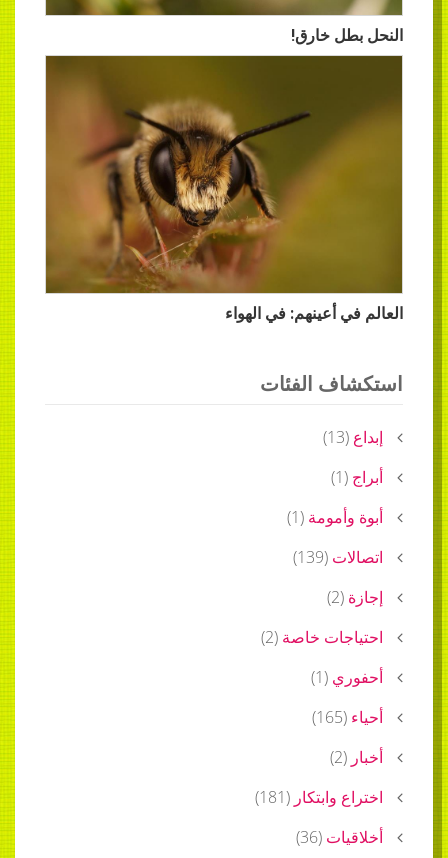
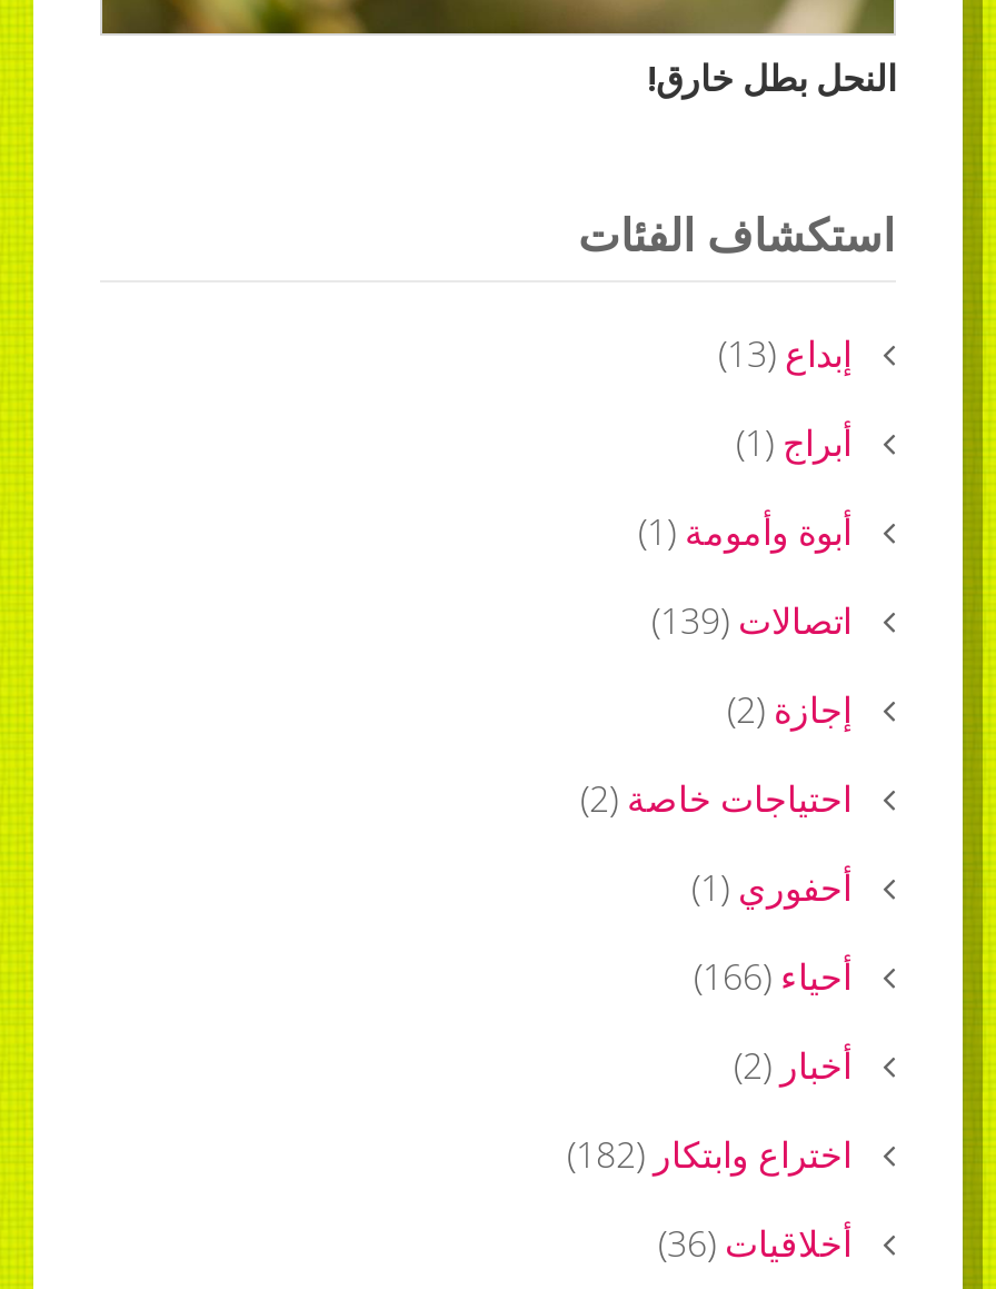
- [image]
- العالم في أعينهم: في الهواء

- أحياء (165)
+ أحياء (166)

- اختراع وابتكار (181)
+ اختراع وابتكار (182)
